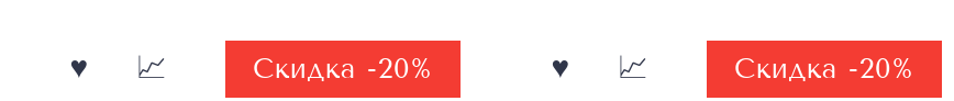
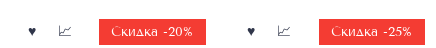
- Скидка -20%
+ Скидка -25%
